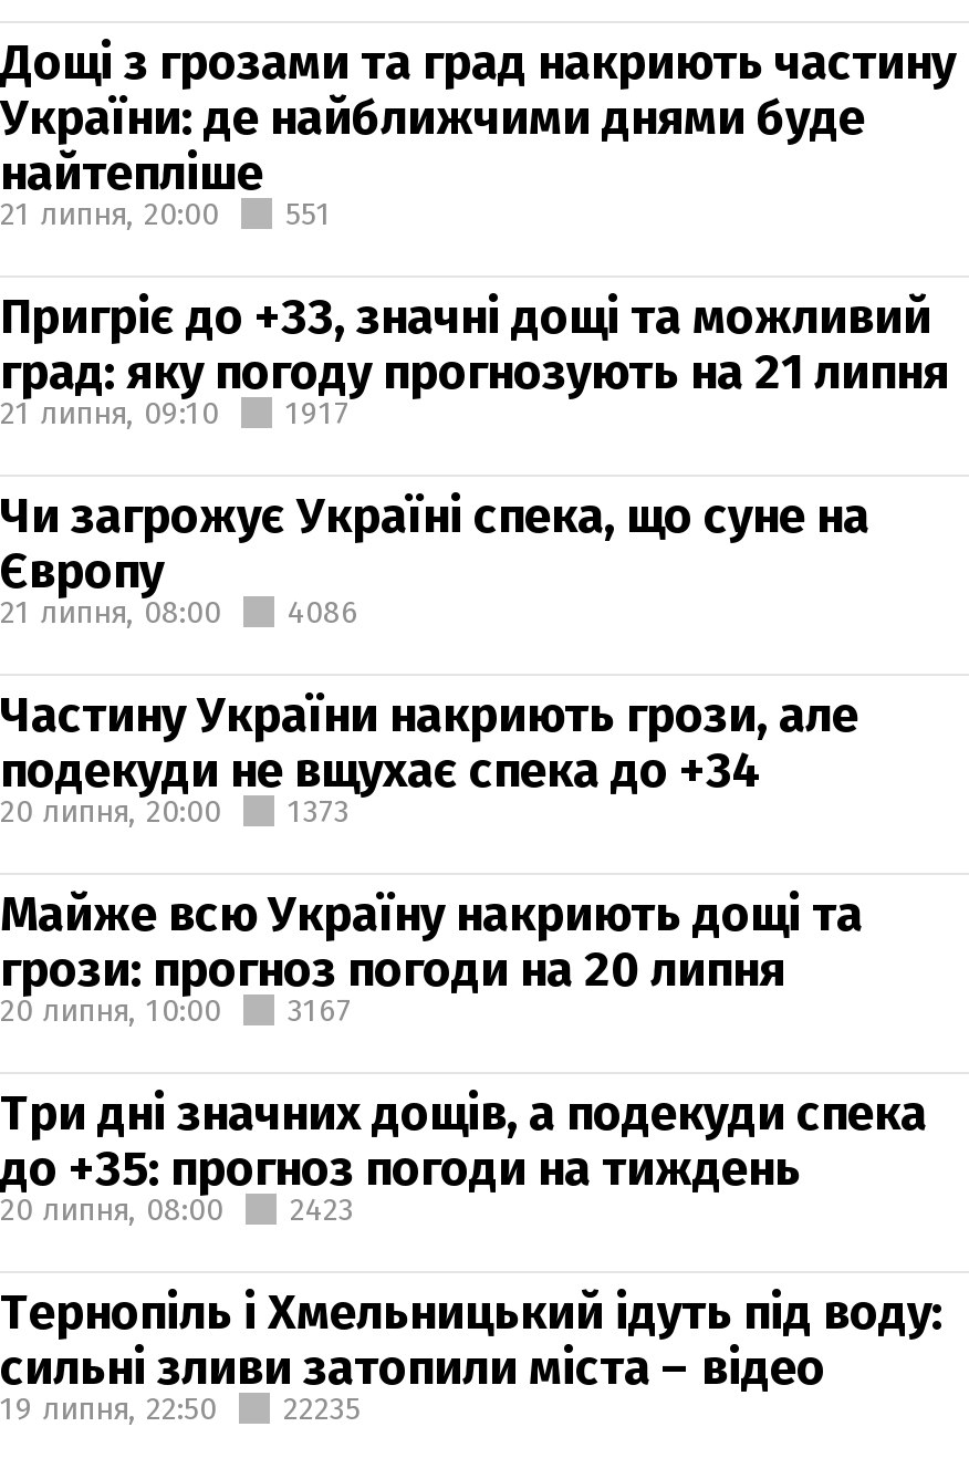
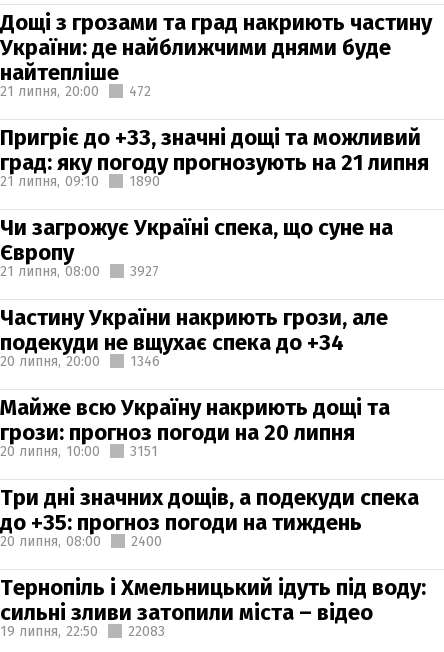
- 21 липня, 20:00 551
+ 21 липня, 20:00 472

- 1917
+ 1890

- 21 липня, 08:00 4086
+ 21 липня, 08:00 3927

- 20 липня, 20:00 1373
+ 20 липня, 20:00 1346

- 20 липня, 10:00 3167
+ 20 липня, 10:00 3151

- 20 липня, 08:00 2423
+ 20 липня, 08:00 2400

- 19 липня, 22:50 22235
+ 19 липня, 22:50 22083
